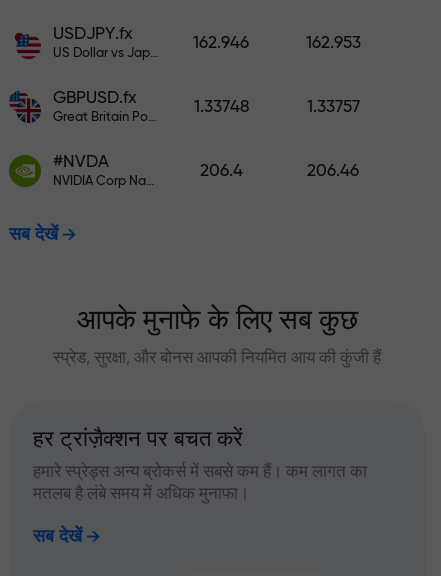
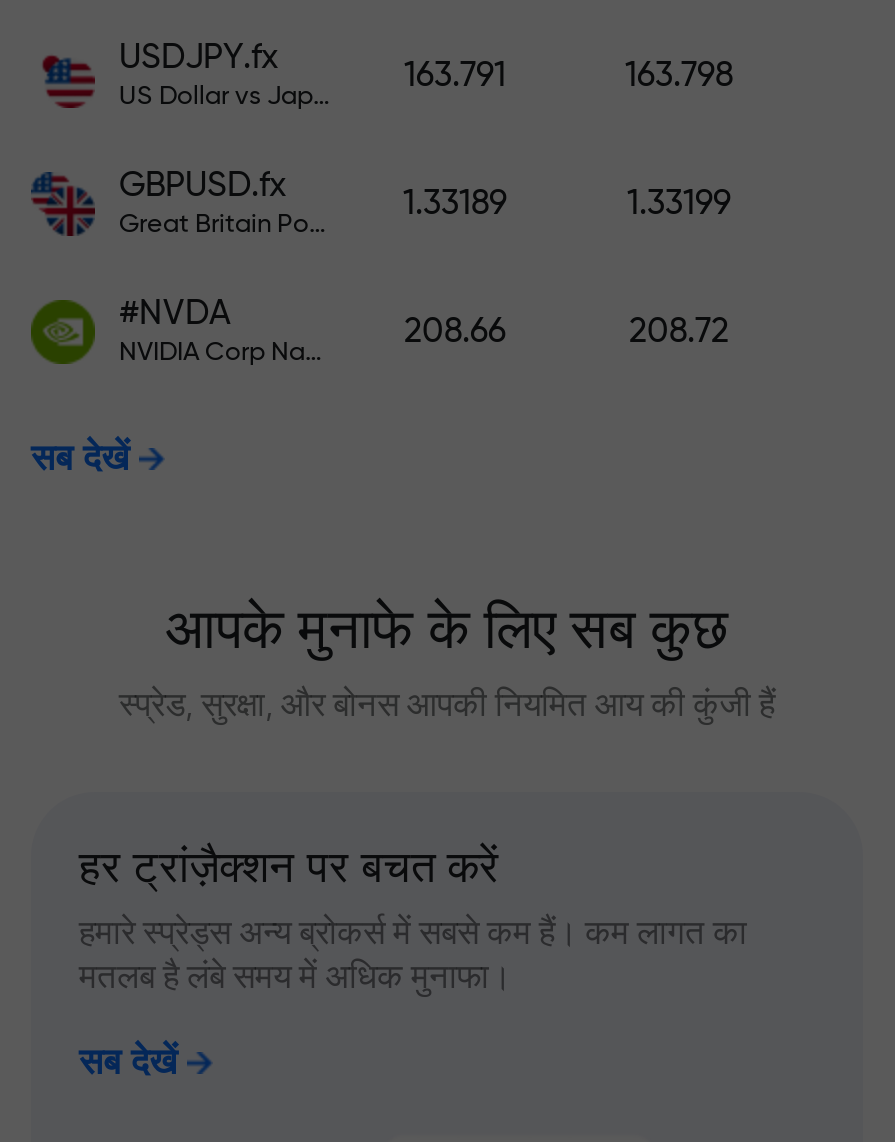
- 162.946
+ 163.791

- 162.953
+ 163.798

- 1.33748
+ 1.33189

- 1.33757
+ 1.33199

- 206.4
+ 208.66

- 206.46
+ 208.72
